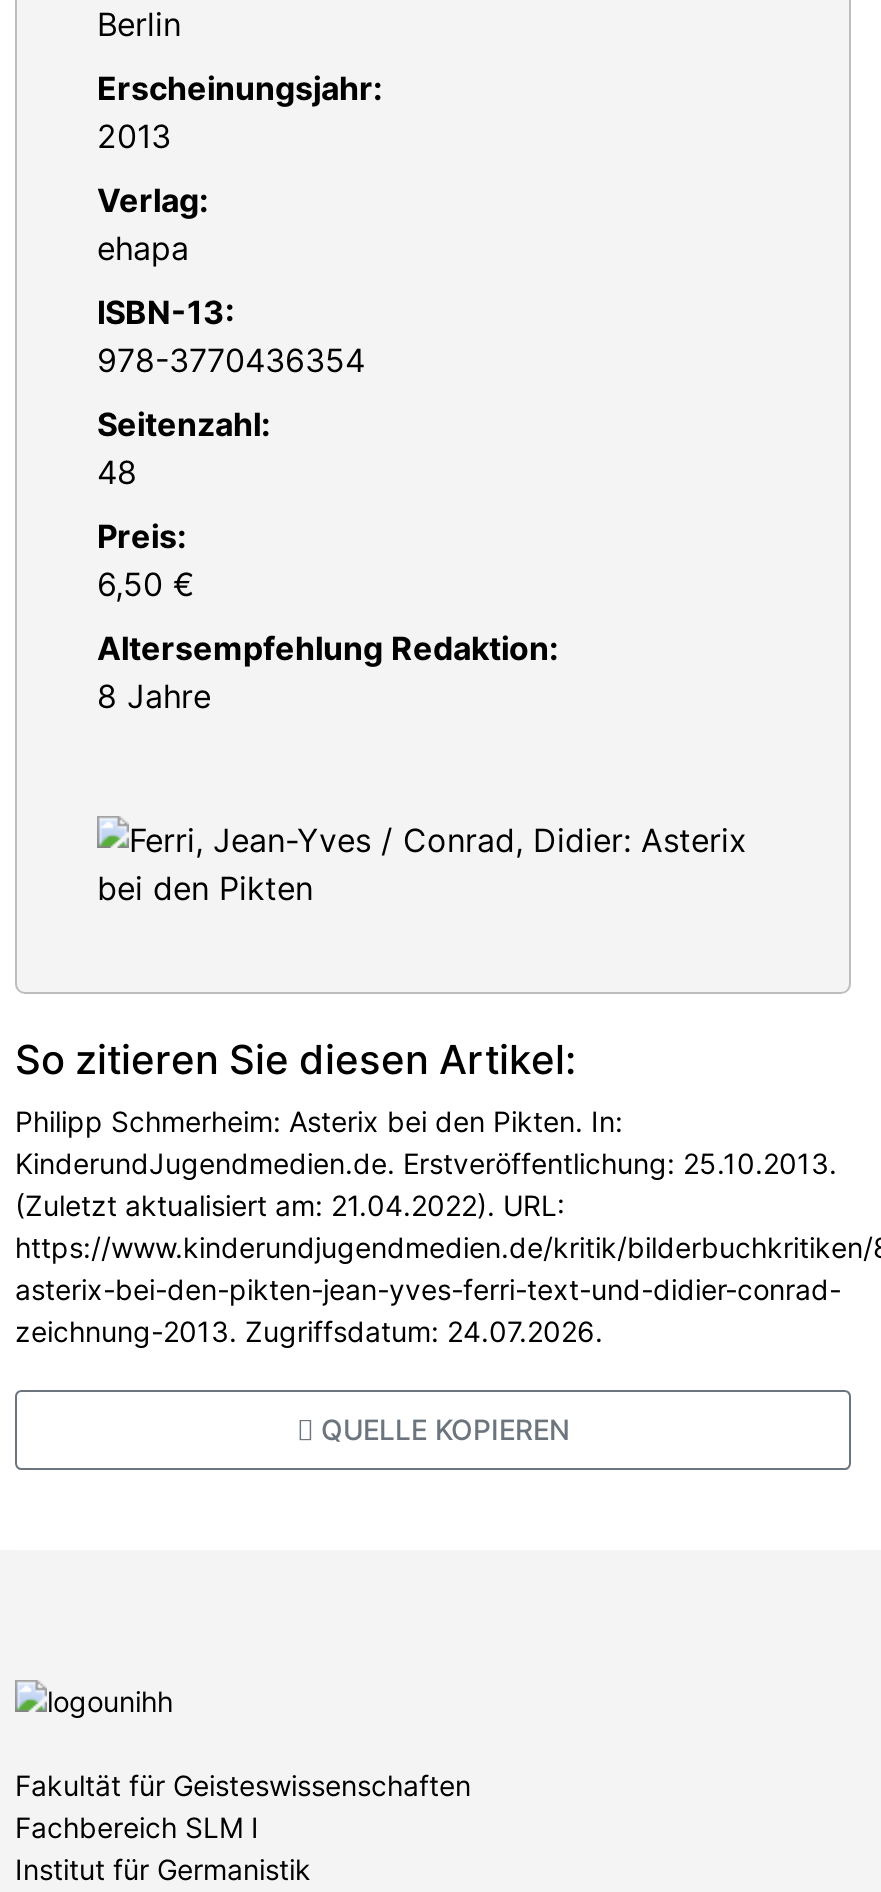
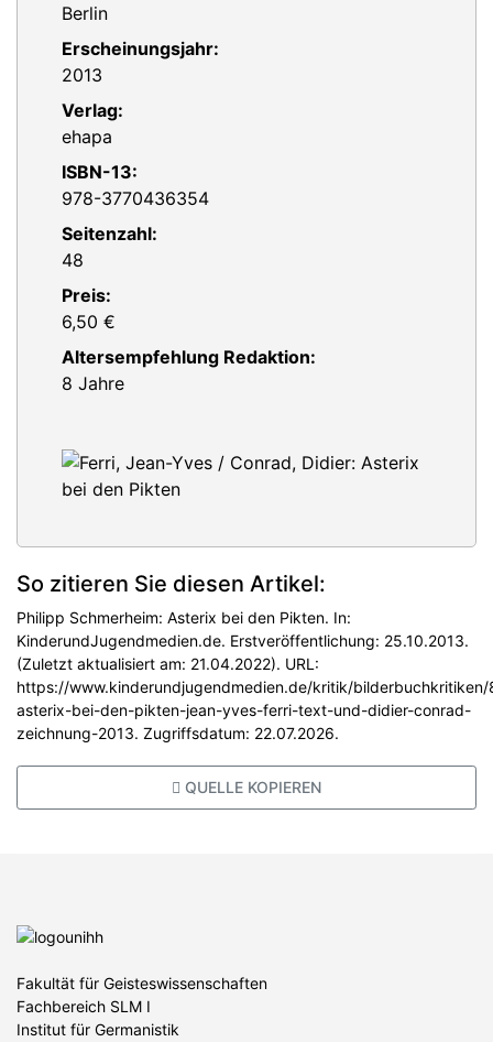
- zeichnung-2013. Zugriffsdatum: 24.07.2026.
+ zeichnung-2013. Zugriffsdatum: 22.07.2026.
